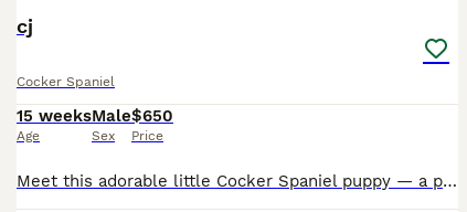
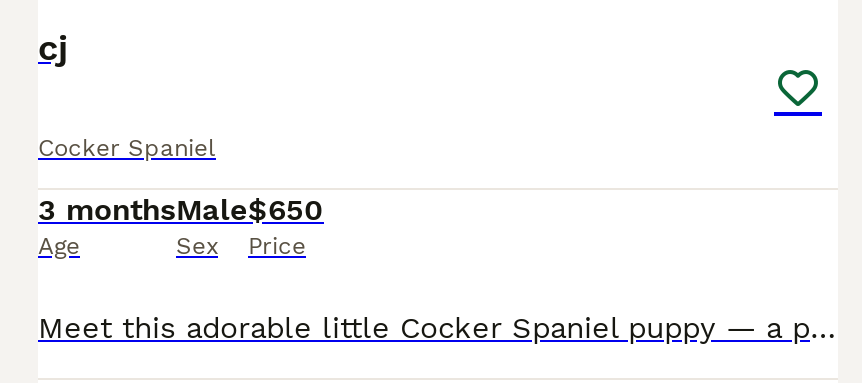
- 15 weeks Male $650
+ 3 months Male $650
